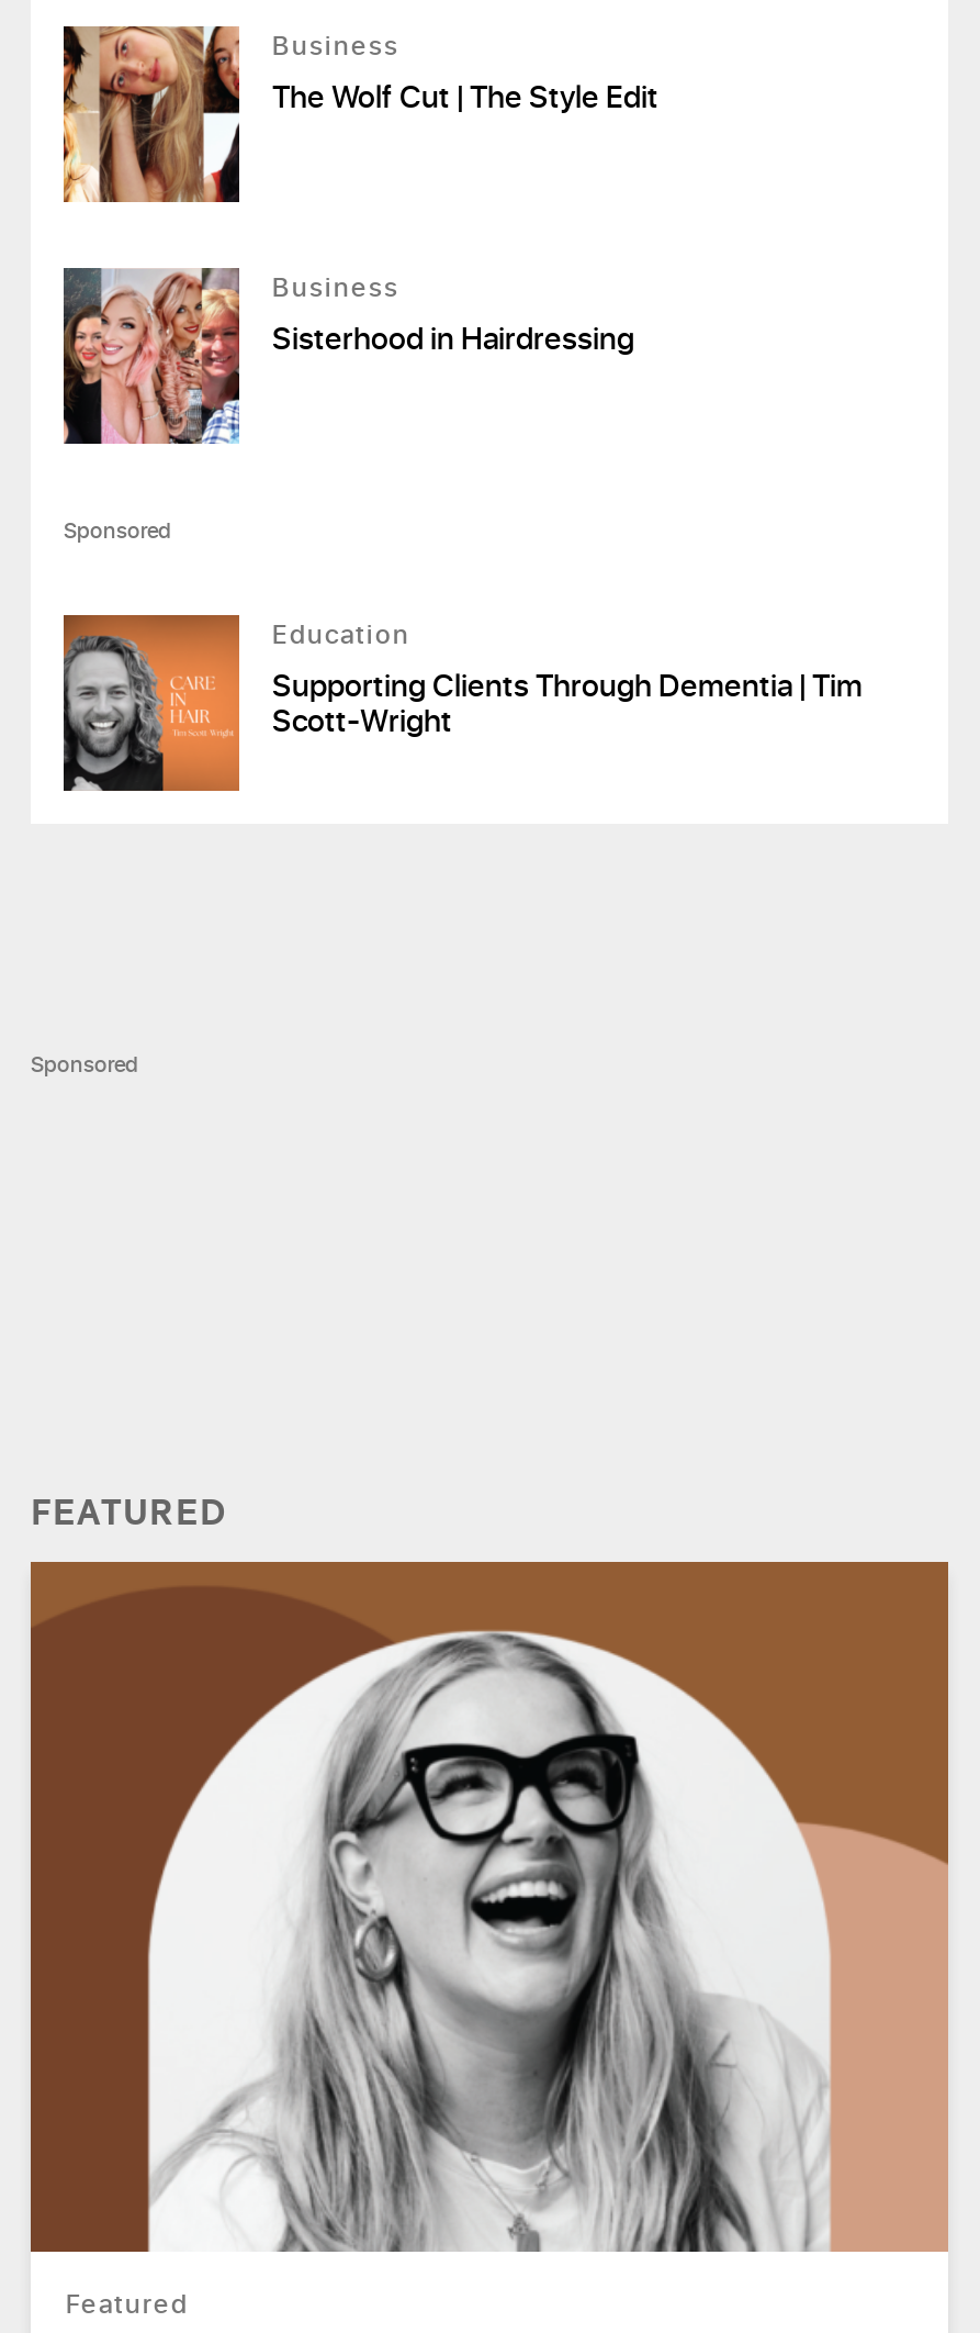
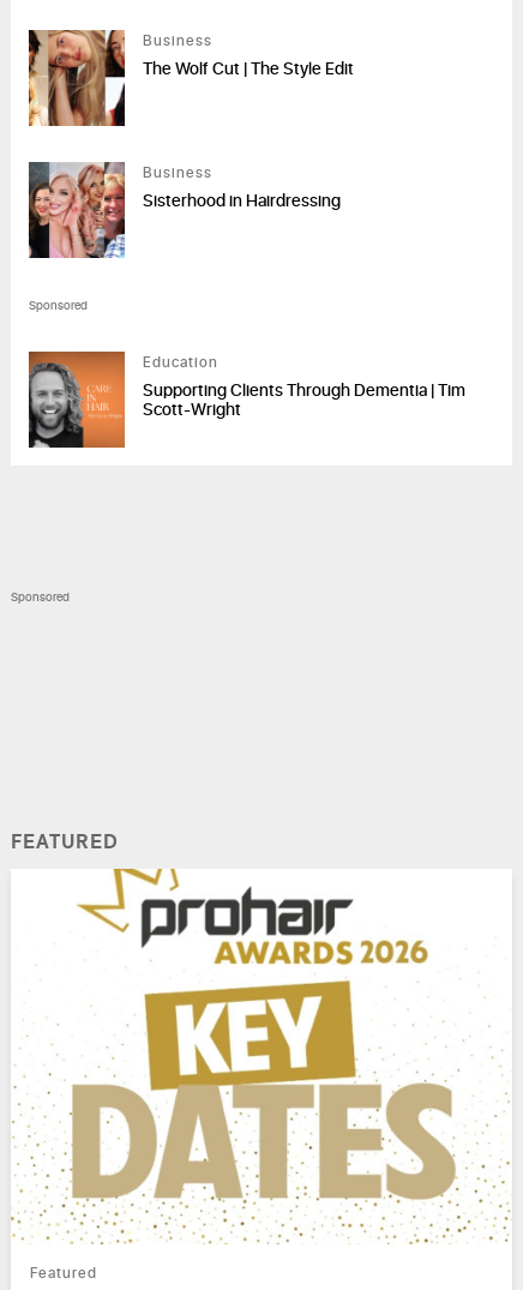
- [image]
+ [image]
